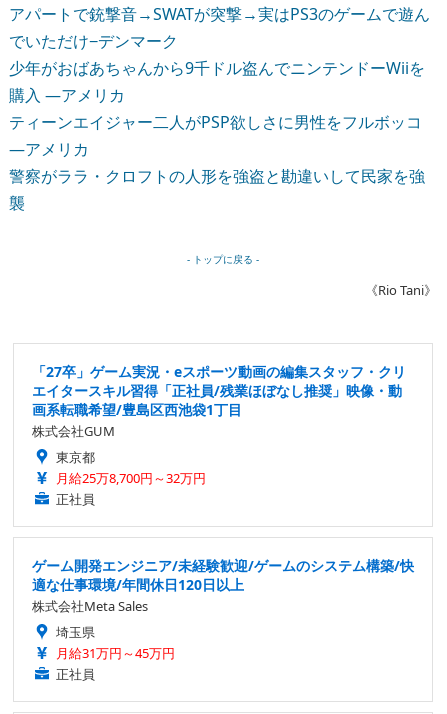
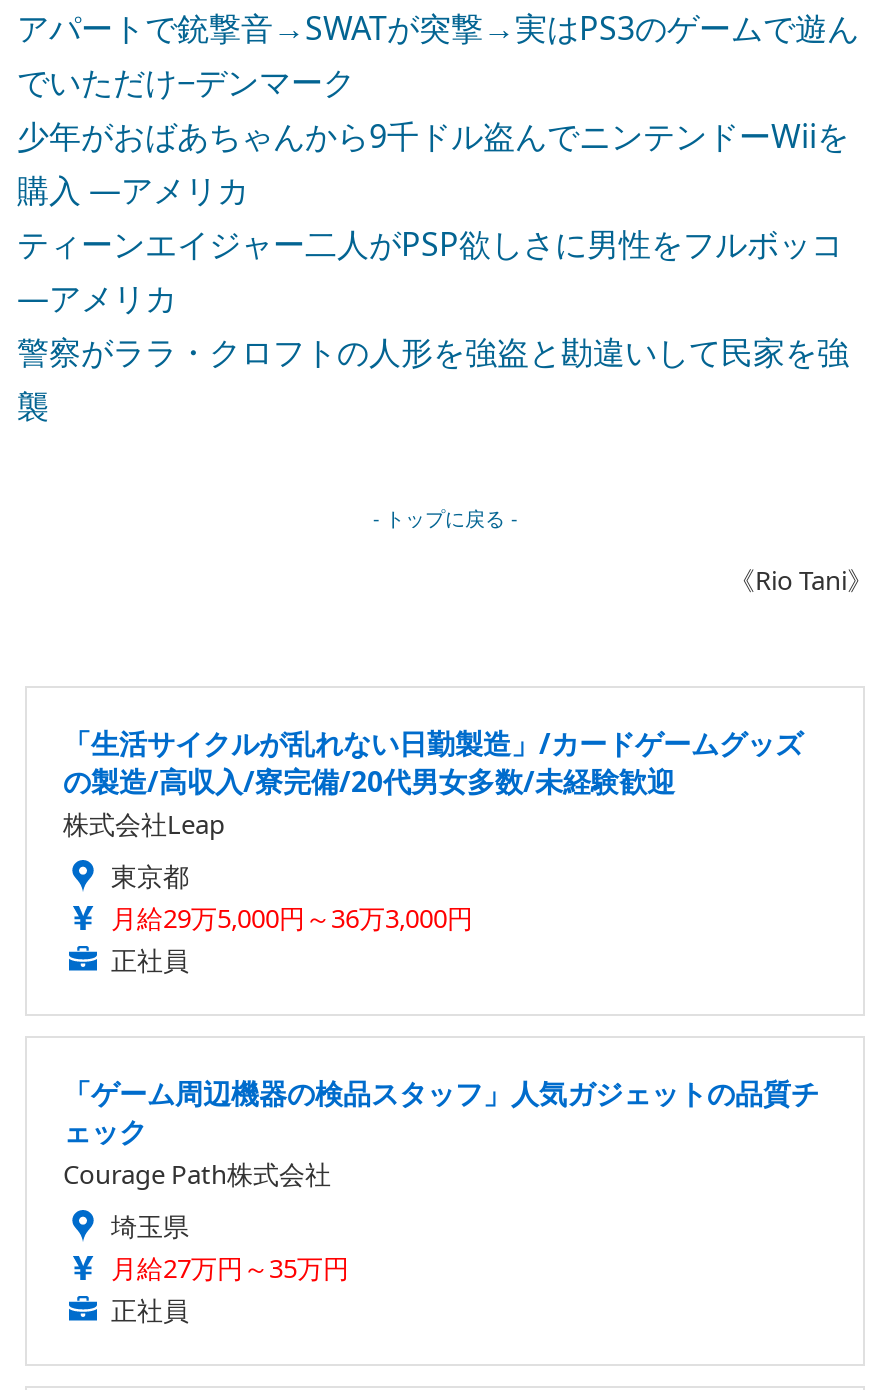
- 「27卒」ゲーム実況・eスポーツ動画の編集スタッフ・クリ
- エイタースキル習得「正社員/残業ほぼなし推奨」映像・動
- 画系転職希望/豊島区西池袋1丁目
- 株式会社GUM
+ 「生活サイクルが乱れない日勤製造」/カードゲームグッズ
+ の製造/高収入/寮完備/20代男女多数/未経験歓迎
+ 株式会社Leap

- 月給25万8,700円～32万円
+ 月給29万5,000円～36万3,000円

- ゲーム開発エンジニア/未経験歓迎/ゲームのシステム構築/快
- 適な仕事環境/年間休日120日以上
- 株式会社Meta Sales
+ 「ゲーム周辺機器の検品スタッフ」人気ガジェットの品質チ
+ ェック
+ Courage Path株式会社

- 月給31万円～45万円
+ 月給27万円～35万円
